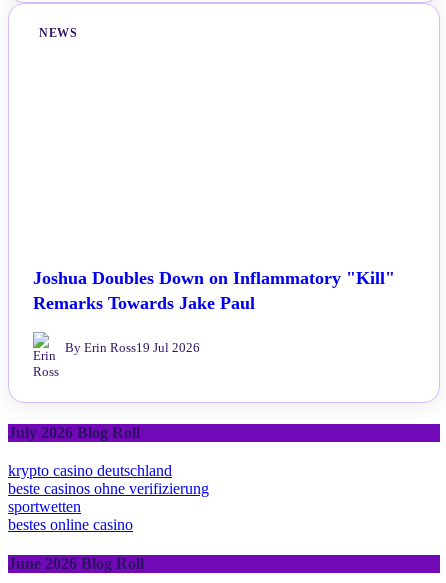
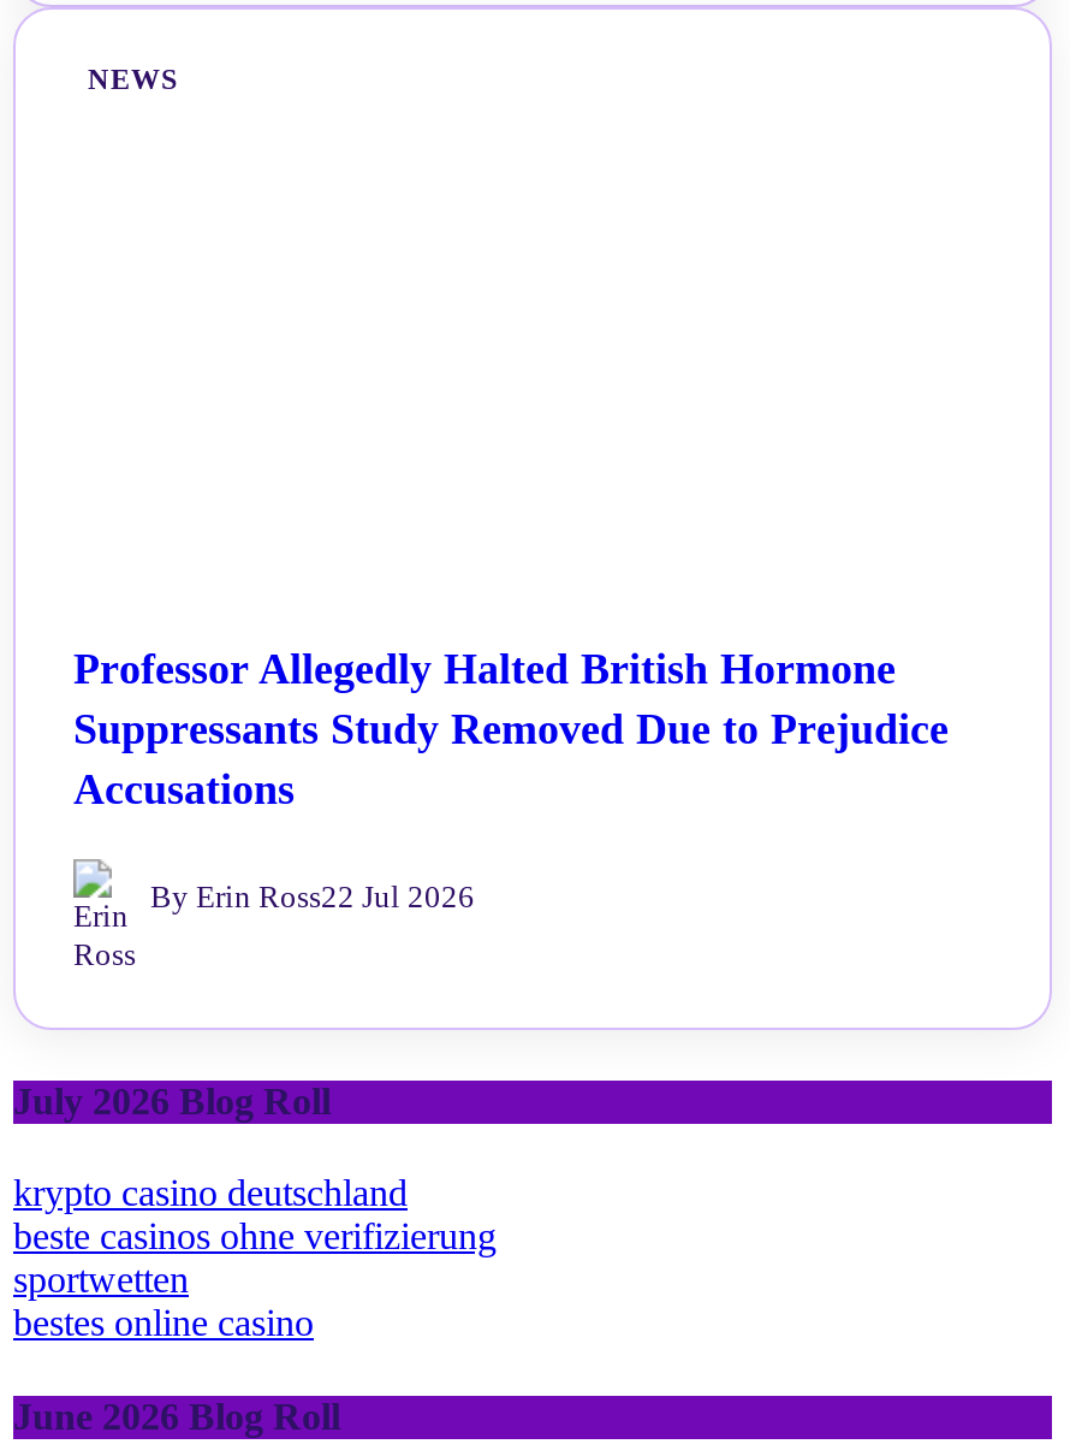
- Joshua Doubles Down on Inflammatory "Kill"
- Remarks Towards Jake Paul
+ Professor Allegedly Halted British Hormone
+ Suppressants Study Removed Due to Prejudice
+ Accusations

- By Erin Ross19 Jul 2026
+ By Erin Ross22 Jul 2026
